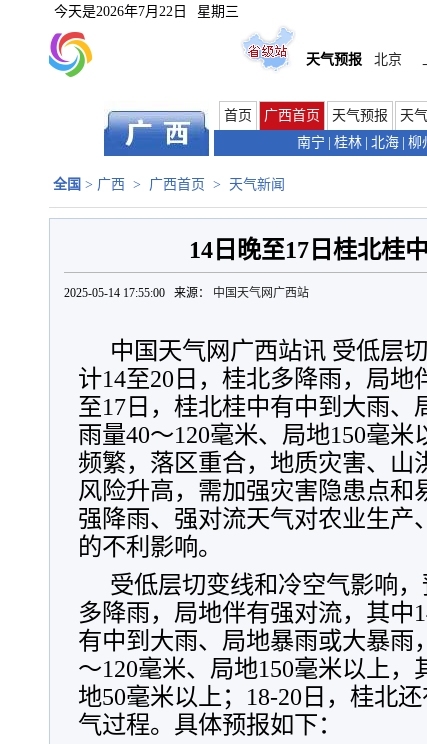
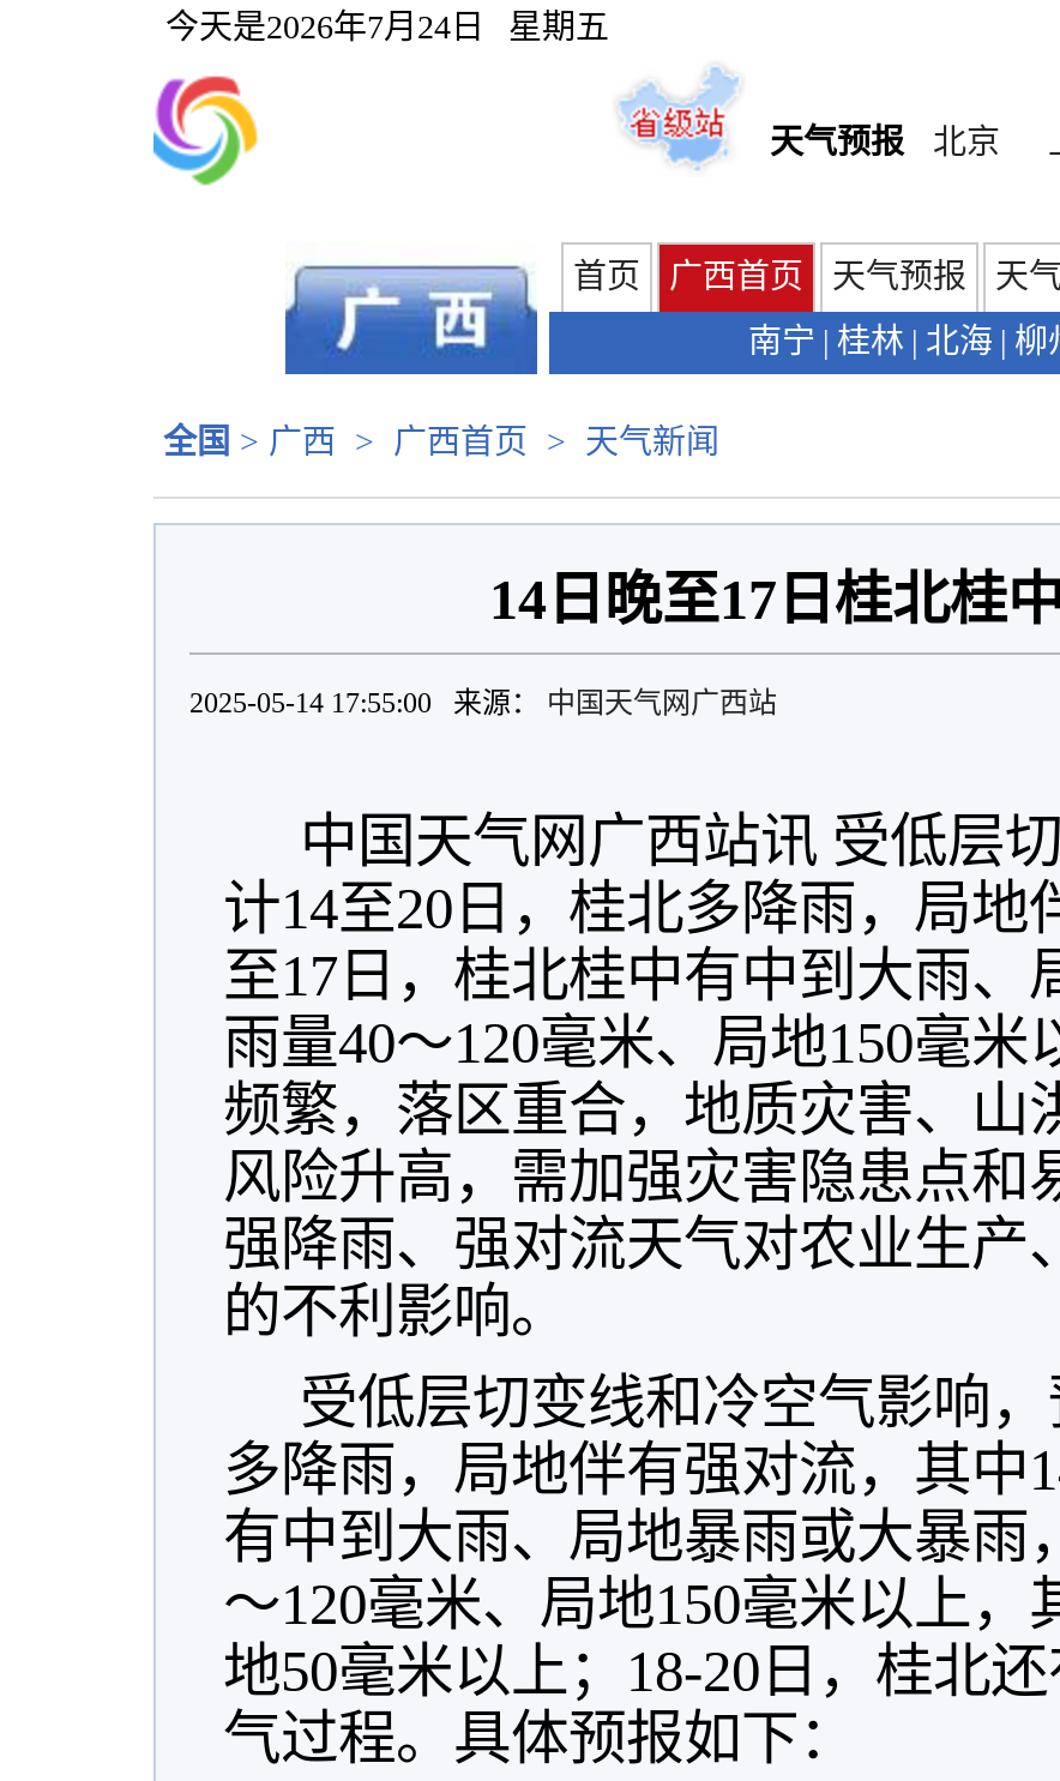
- 今天是2026年7月22日
+ 今天是2026年7月24日

- 星期三
+ 星期五
